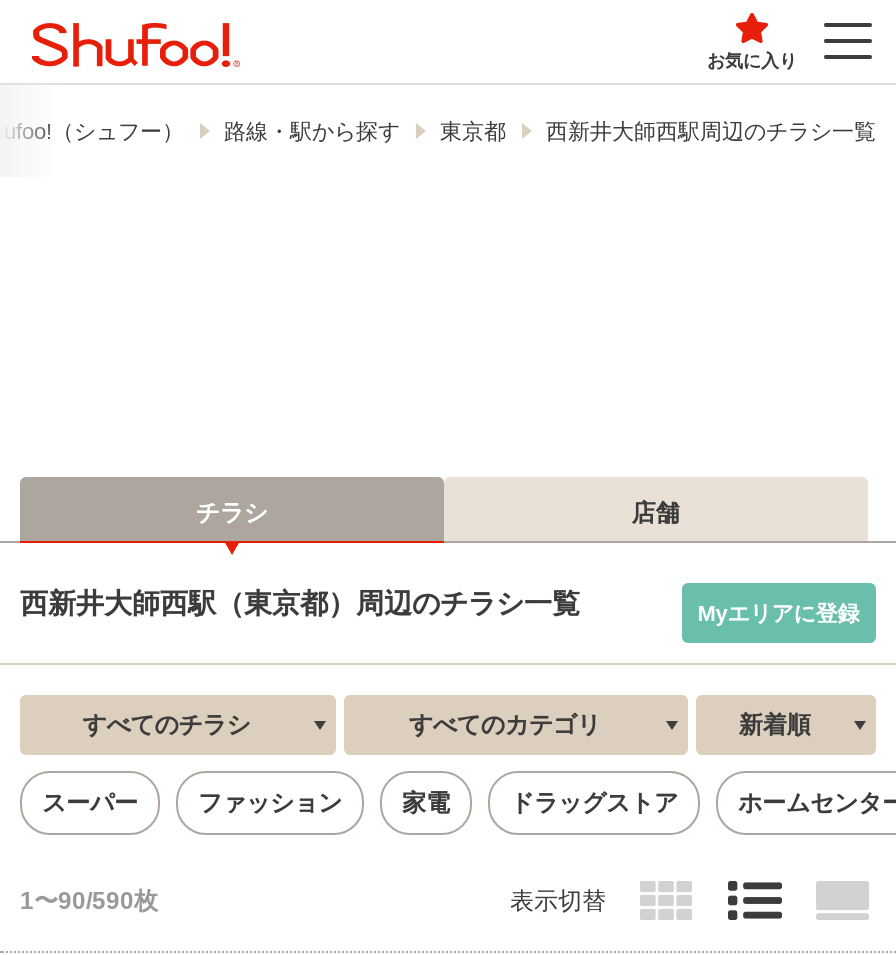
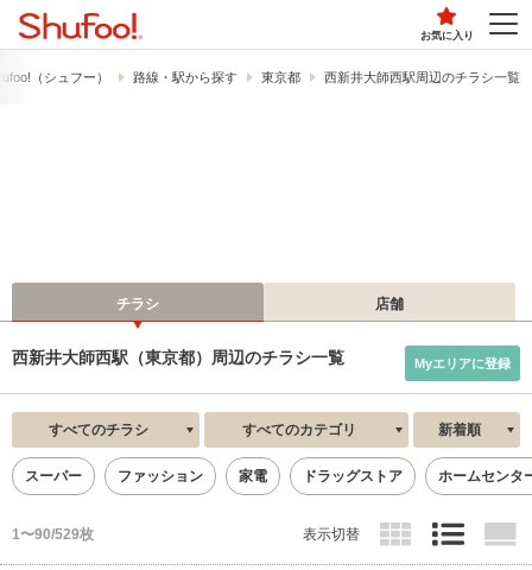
- 1〜90/590枚
+ 1〜90/529枚
